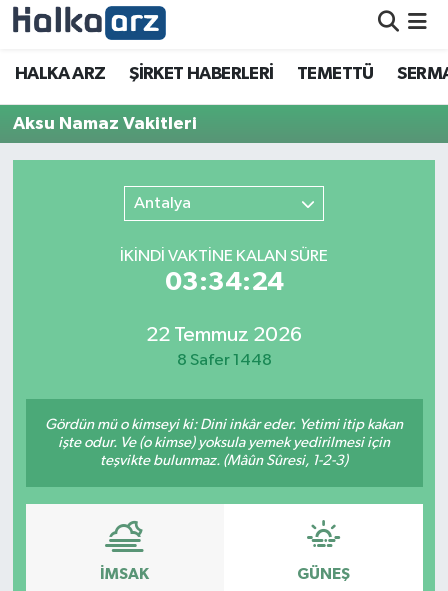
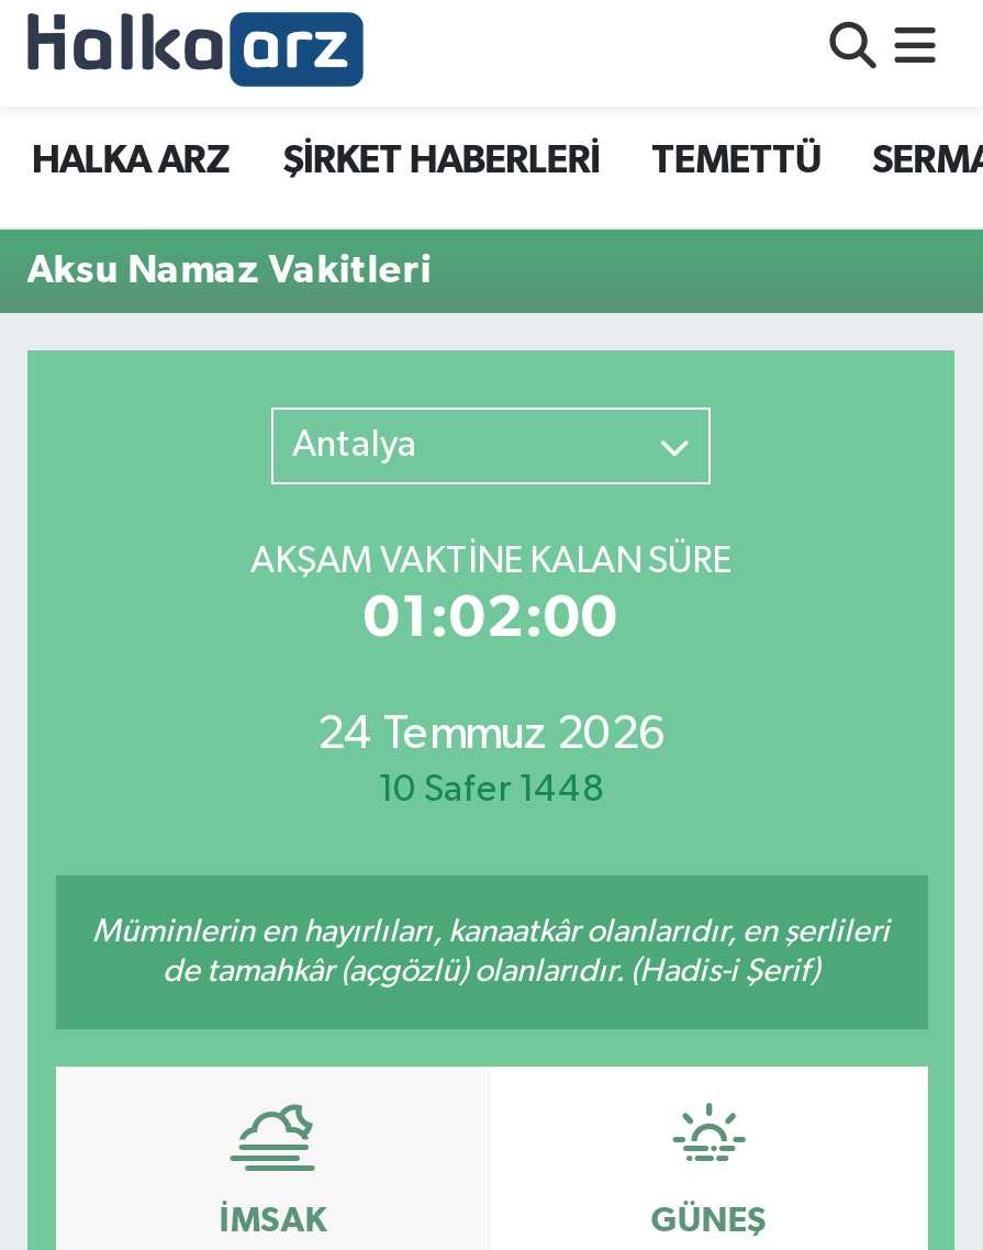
- İKINDI VAKTİNE KALAN SÜRE
- 03:34:24
+ AKŞAM VAKTİNE KALAN SÜRE
+ 01:02:00

- 22 Temmuz 2026
- 8 Safer 1448
+ 24 Temmuz 2026
+ 10 Safer 1448

- Gördün mü o kimseyi ki: Dini inkâr eder. Yetimi itip kakan
- işte odur. Ve (o kimse) yoksula yemek yedirilmesi için
- teşvikte bulunmaz. (Mâûn Sûresi, 1-2-3)
+ Müminlerin en hayırlıları, kanaatkâr olanlarıdır, en şerlileri
+ de tamahkâr (açgözlü) olanlarıdır. (Hadis-i Şerif)
